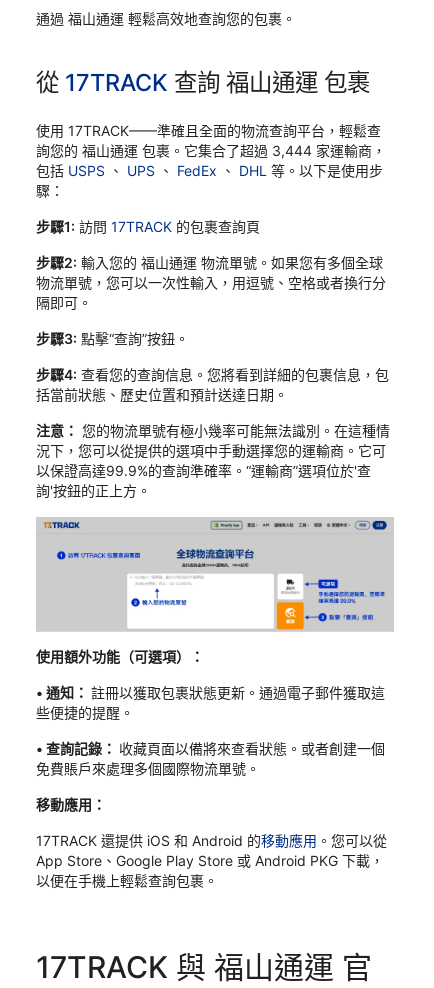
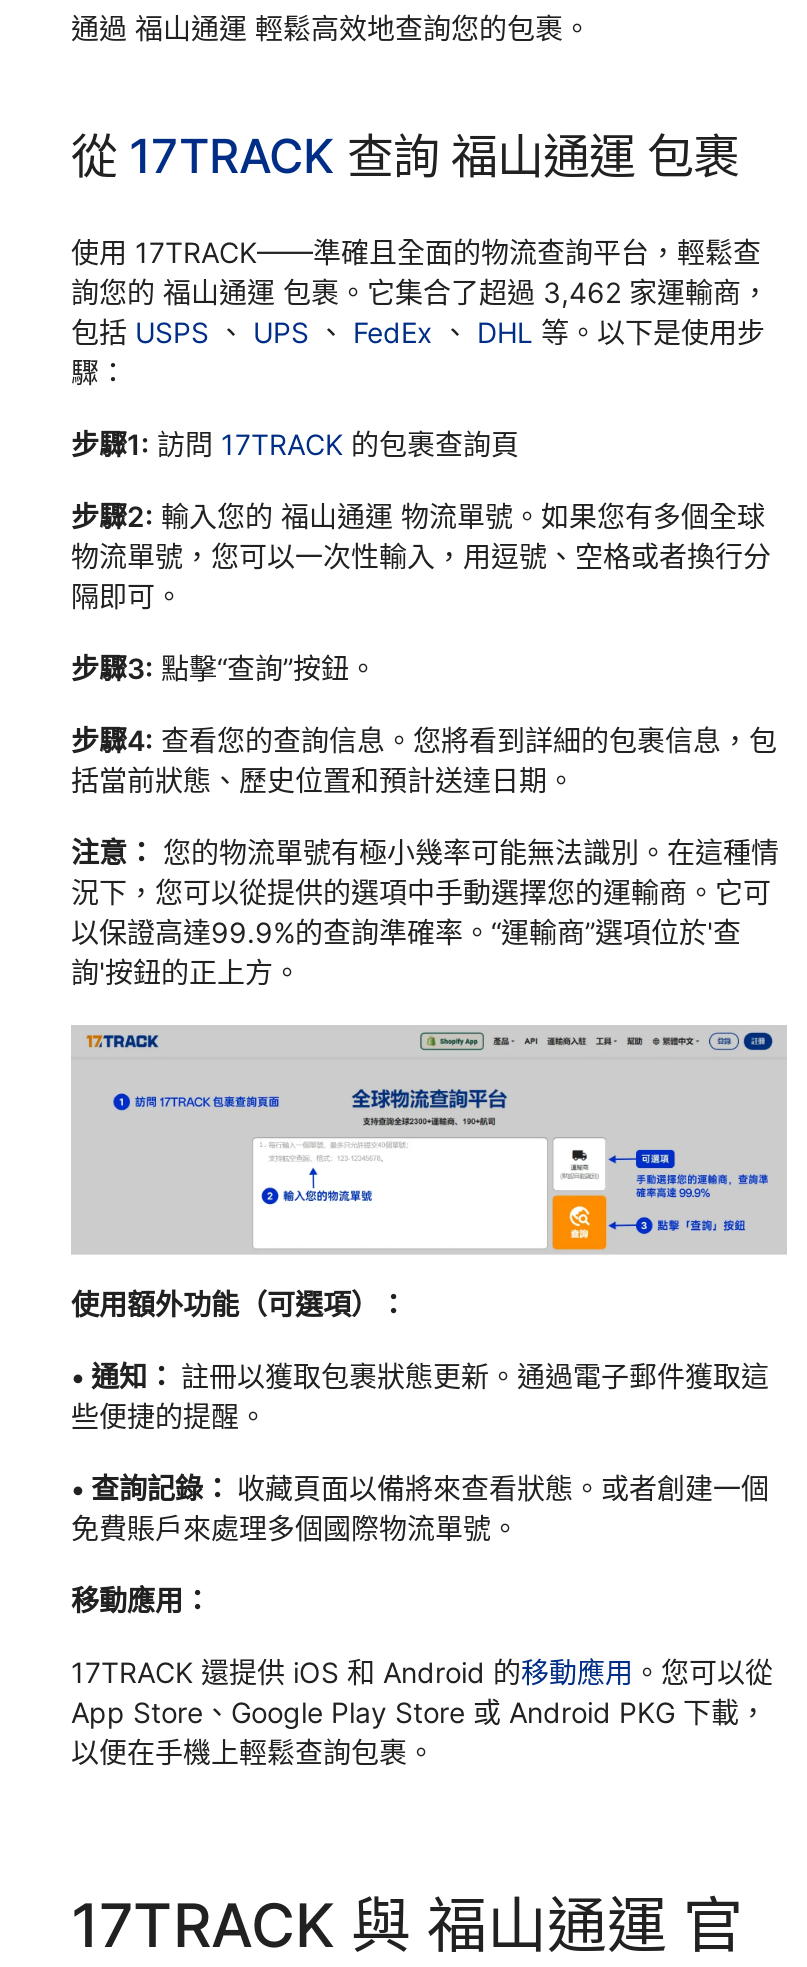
- 詢您的 福山通運 包裹。它集合了超過 3,444 家運輸商，
+ 詢您的 福山通運 包裹。它集合了超過 3,462 家運輸商，
